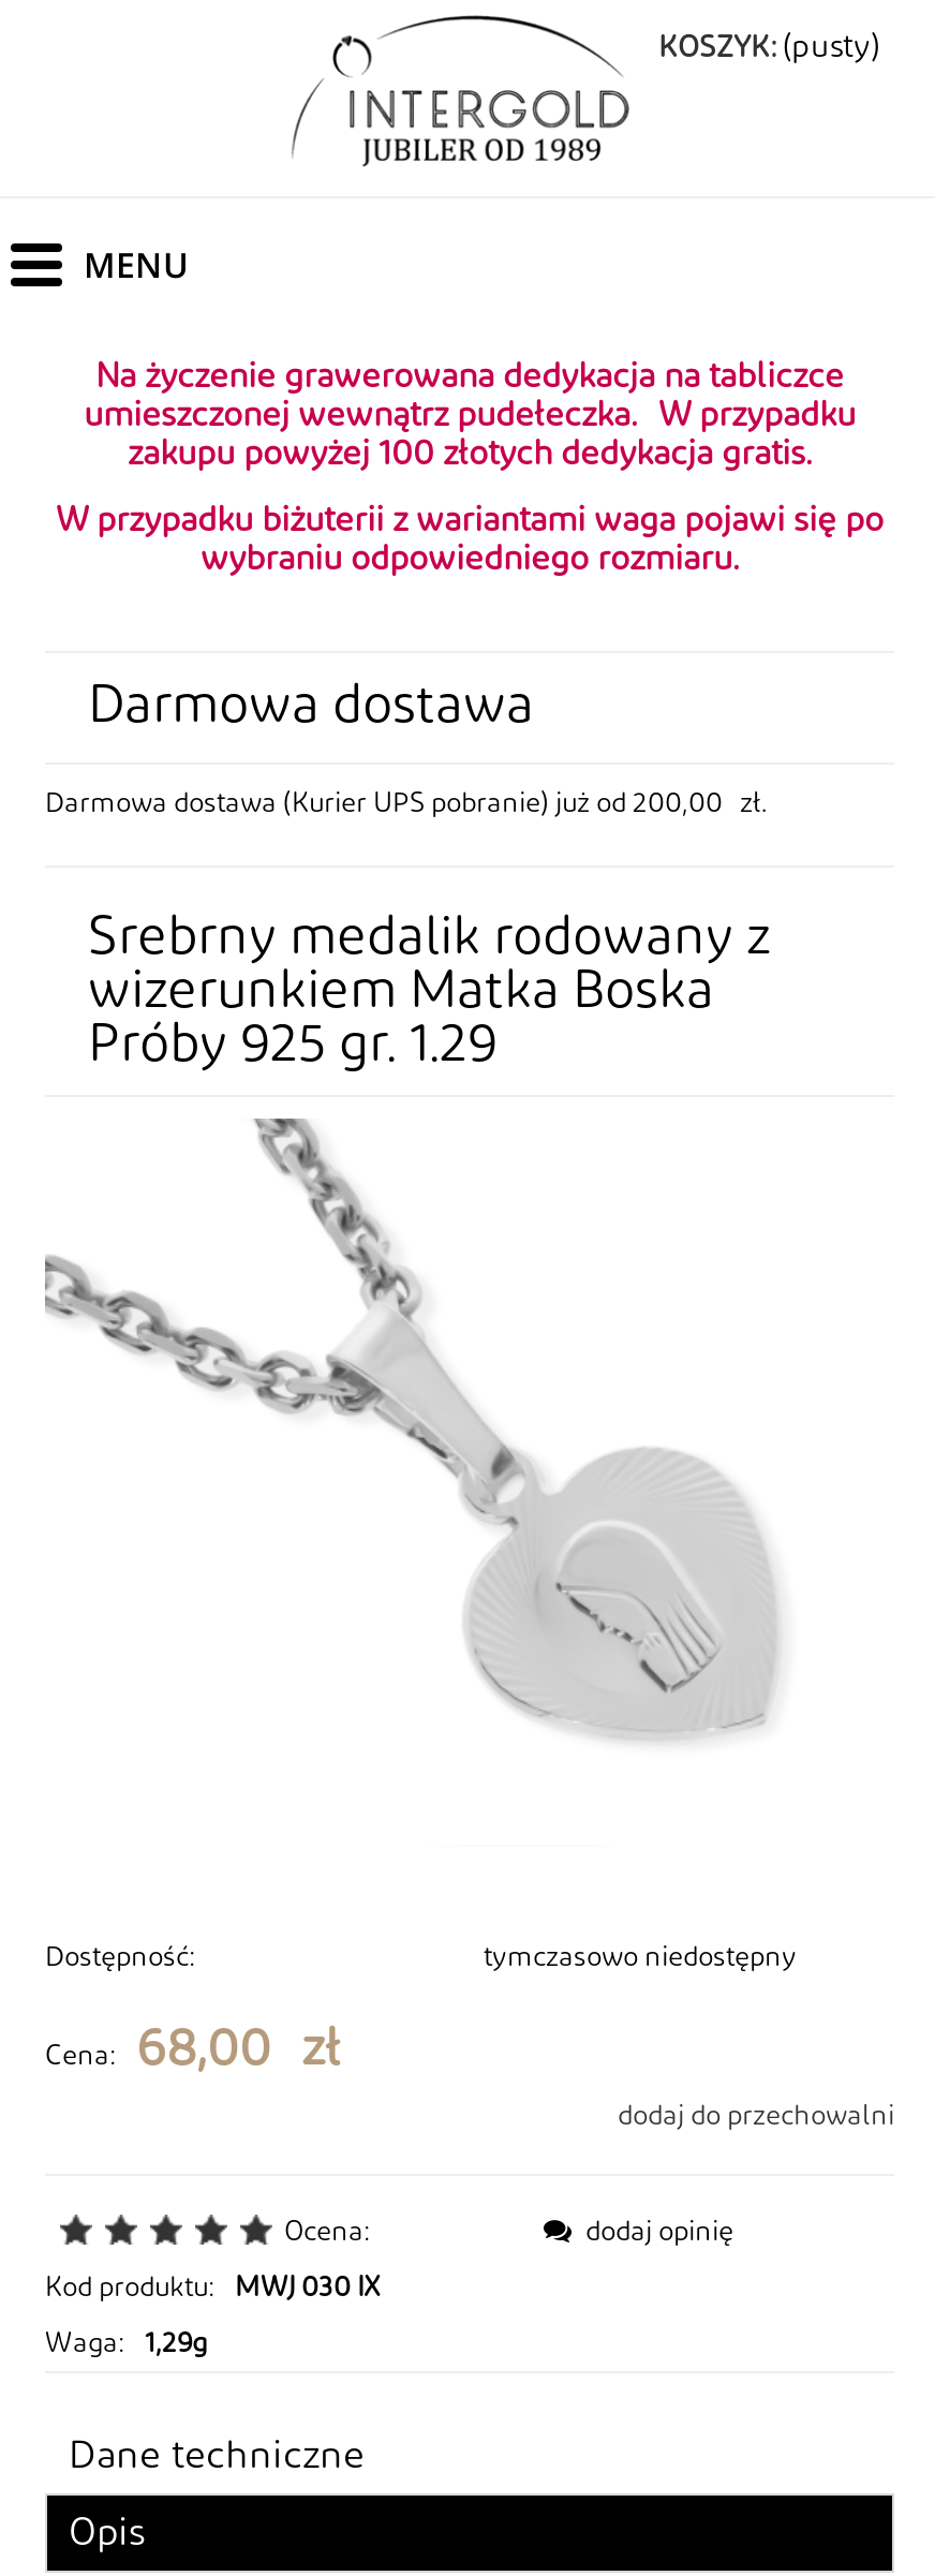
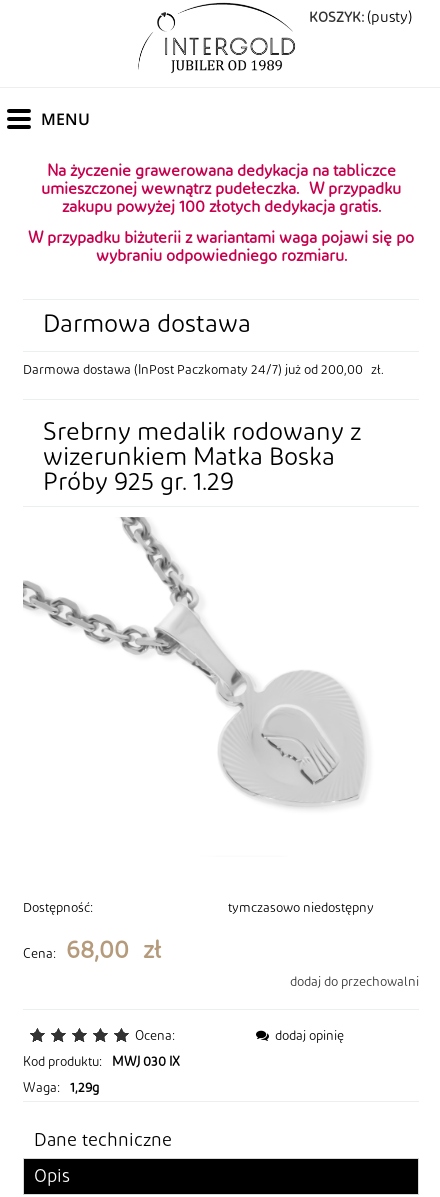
- Darmowa dostawa (Kurier UPS pobranie) już od 200,00 zł.
+ Darmowa dostawa (InPost Paczkomaty 24/7) już od 200,00 zł.
